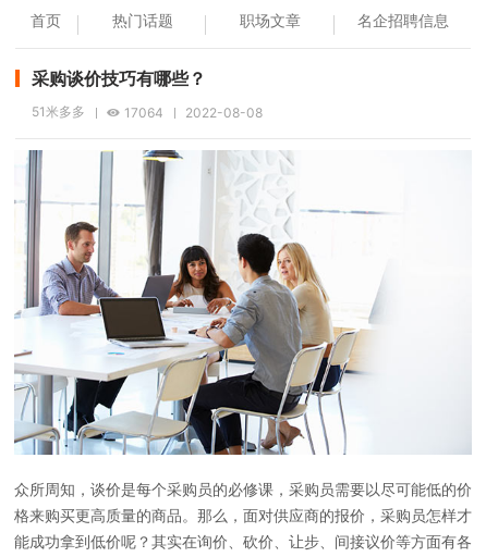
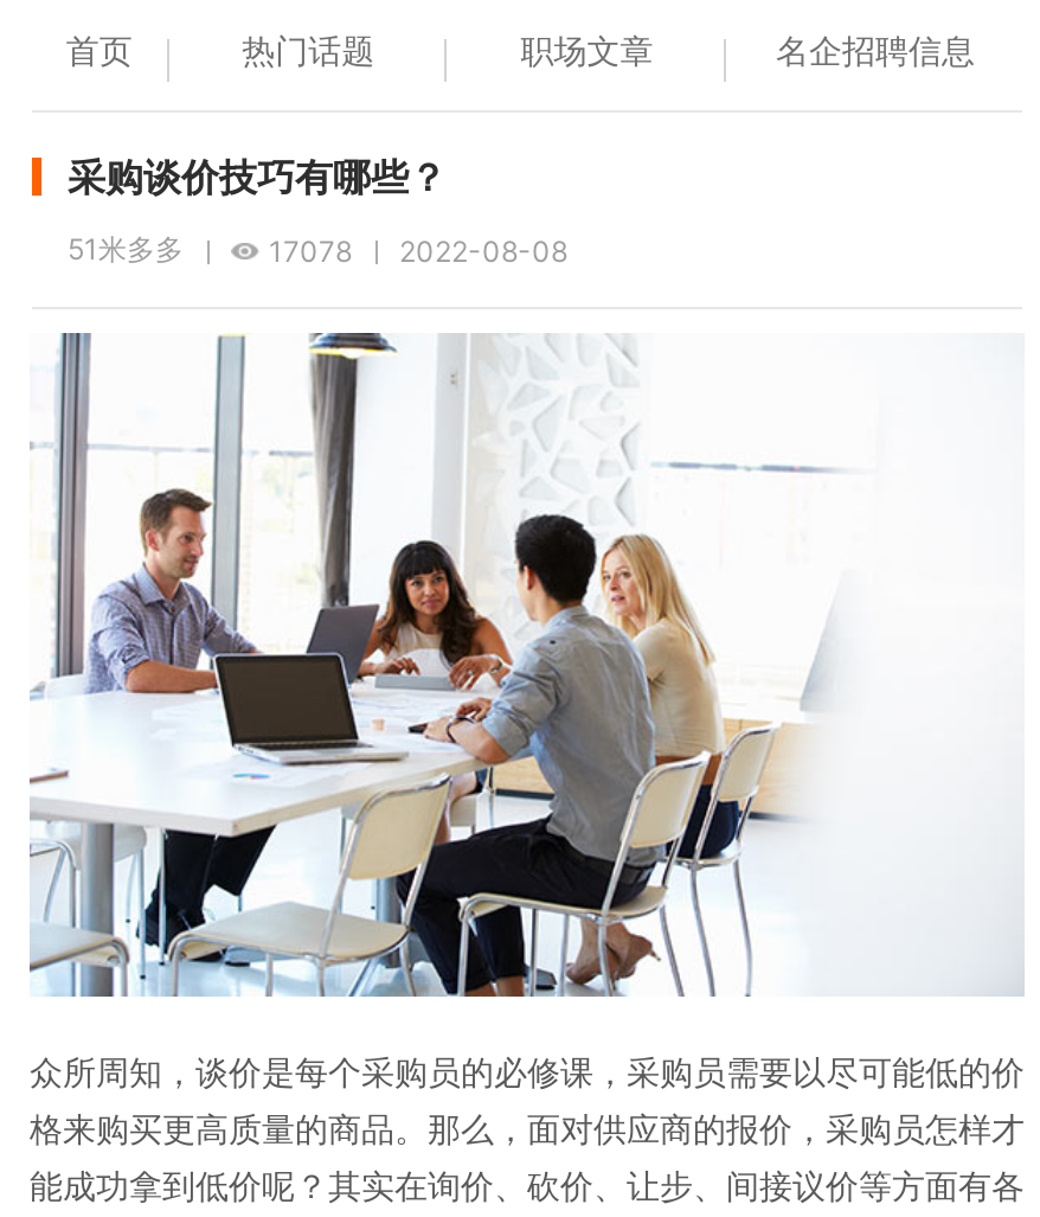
- 17064 2022-08-08
+ 17078 2022-08-08
